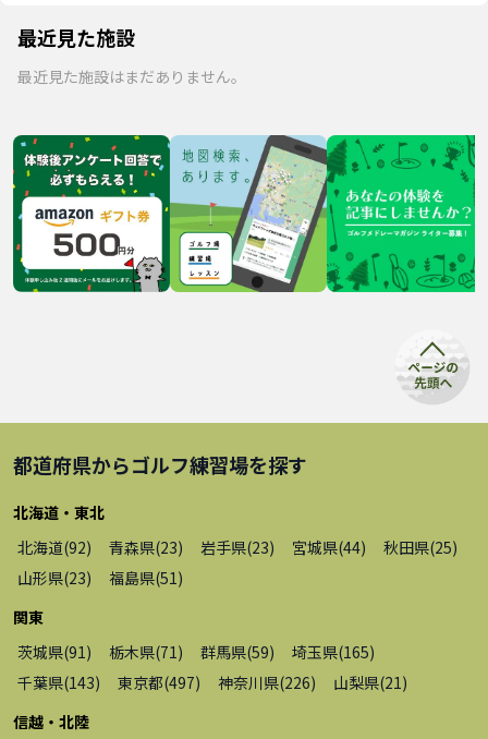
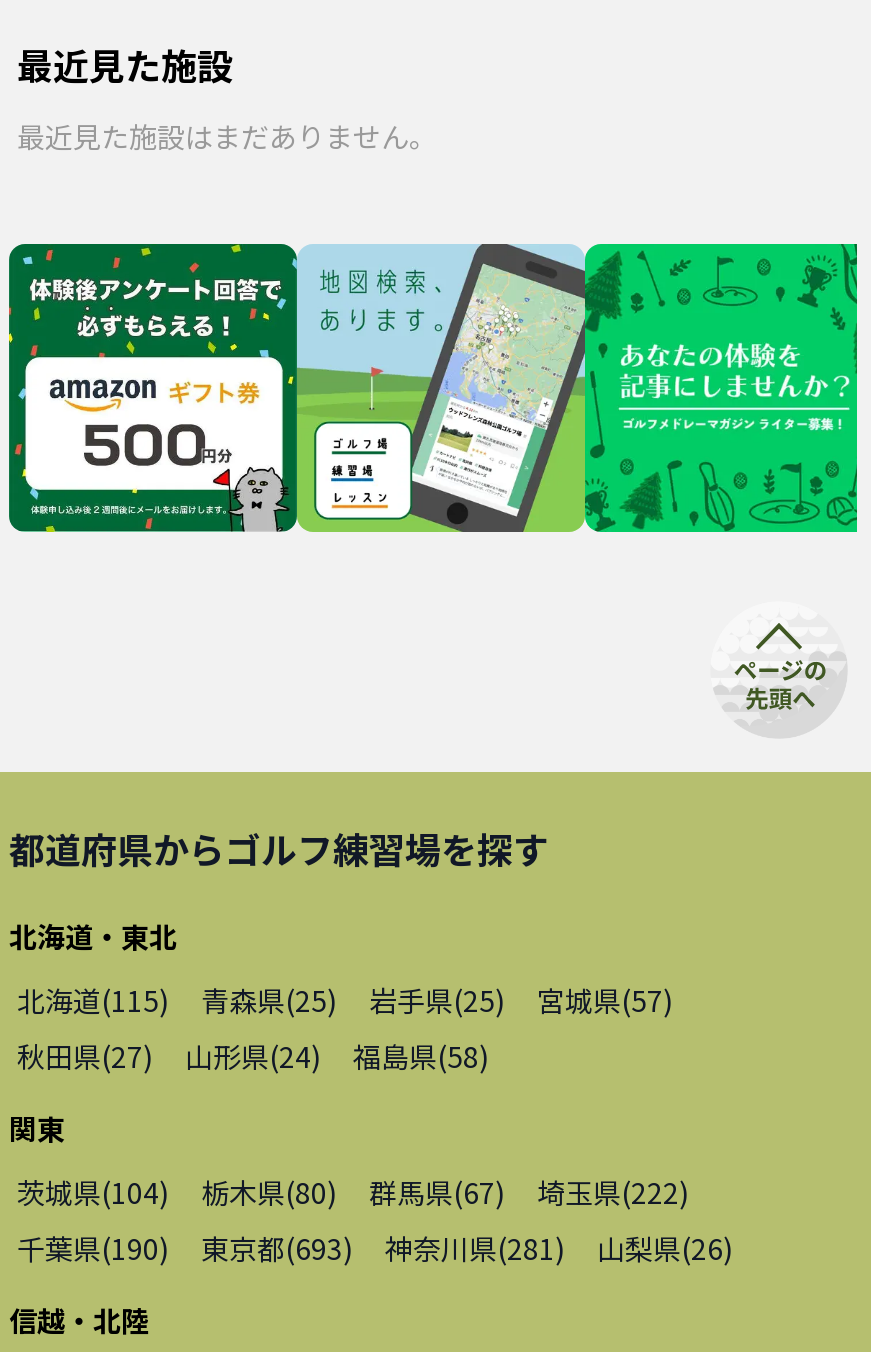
- 北海道(92)
+ 北海道(115)

- 青森県(23)
+ 青森県(25)

- 岩手県(23)
+ 岩手県(25)

- 宮城県(44)
+ 宮城県(57)

- 秋田県(25)
+ 秋田県(27)

- 山形県(23)
+ 山形県(24)

- 福島県(51)
+ 福島県(58)

- 茨城県(91)
+ 茨城県(104)

- 栃木県(71)
+ 栃木県(80)

- 群馬県(59)
+ 群馬県(67)

- 埼玉県(165)
+ 埼玉県(222)

- 千葉県(143)
+ 千葉県(190)

- 東京都(497)
+ 東京都(693)

- 神奈川県(226)
+ 神奈川県(281)

- 山梨県(21)
+ 山梨県(26)
